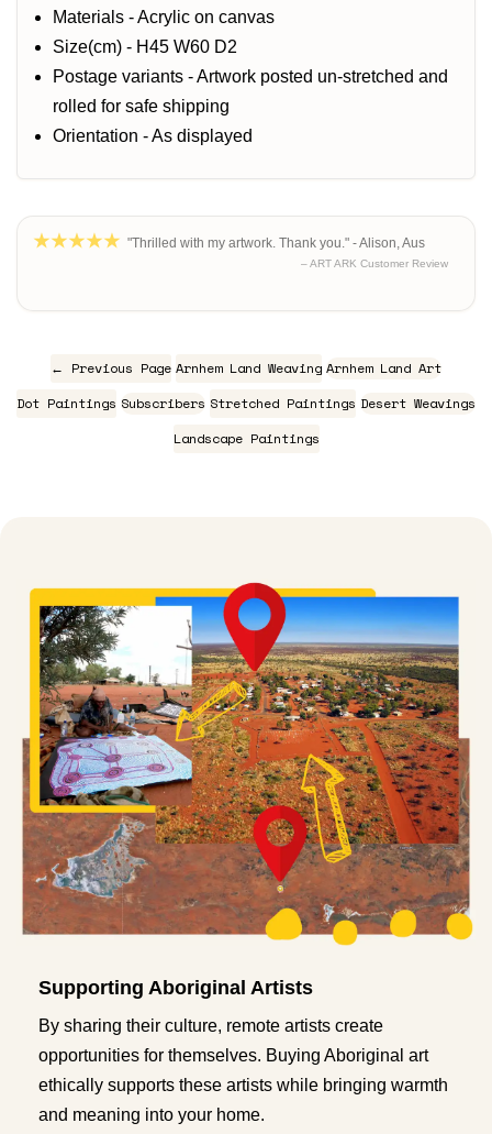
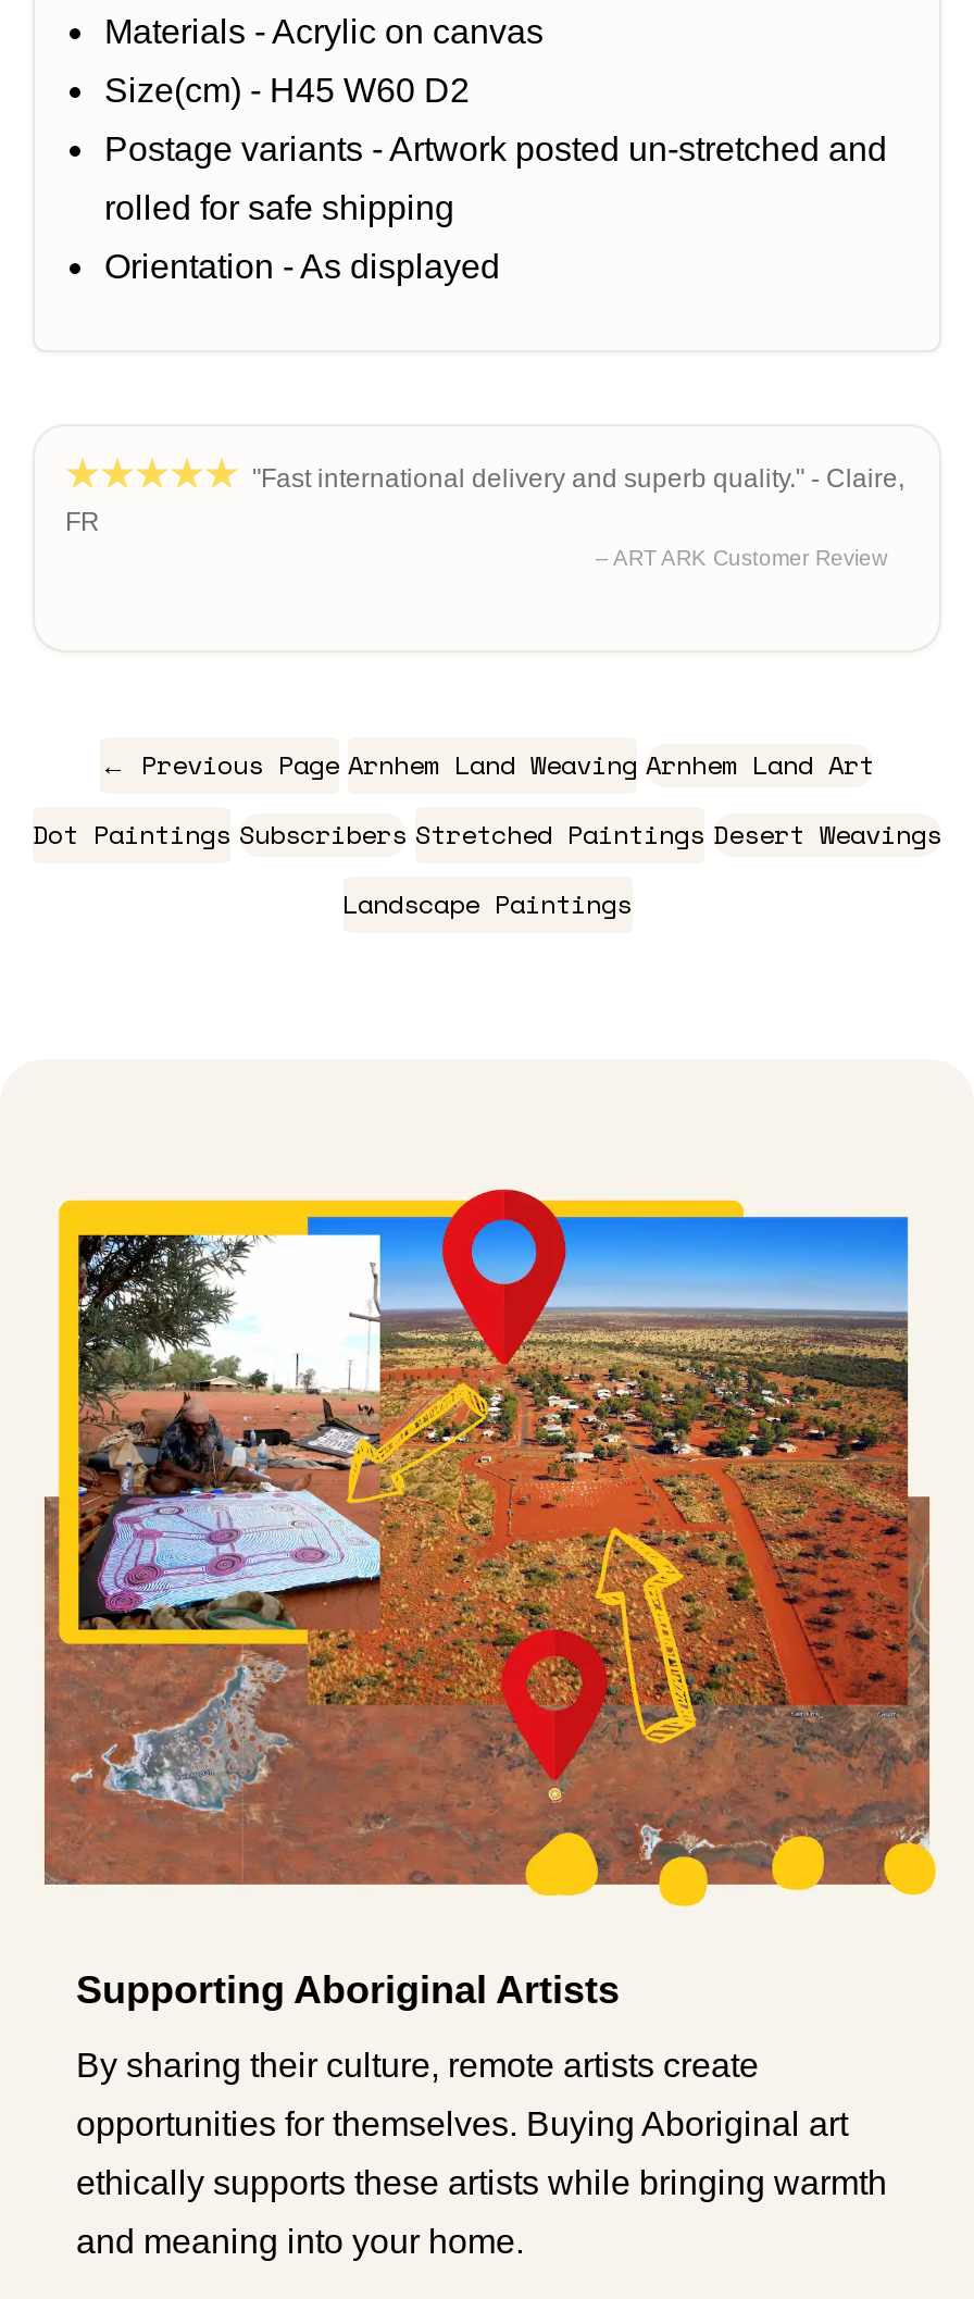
- "Thrilled with my artwork. Thank you." - Alison, Aus
+ "Fast international delivery and superb quality." - Claire,
+ FR
